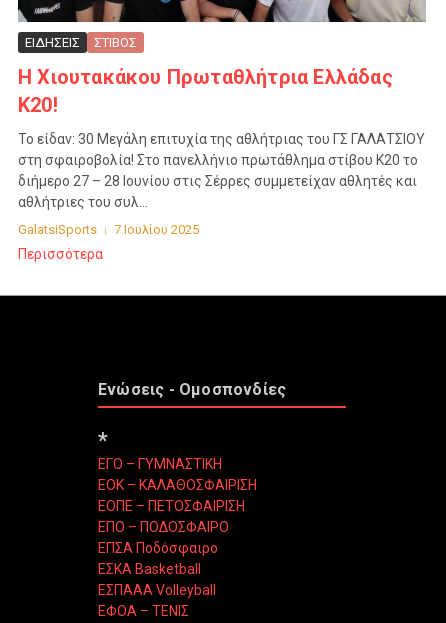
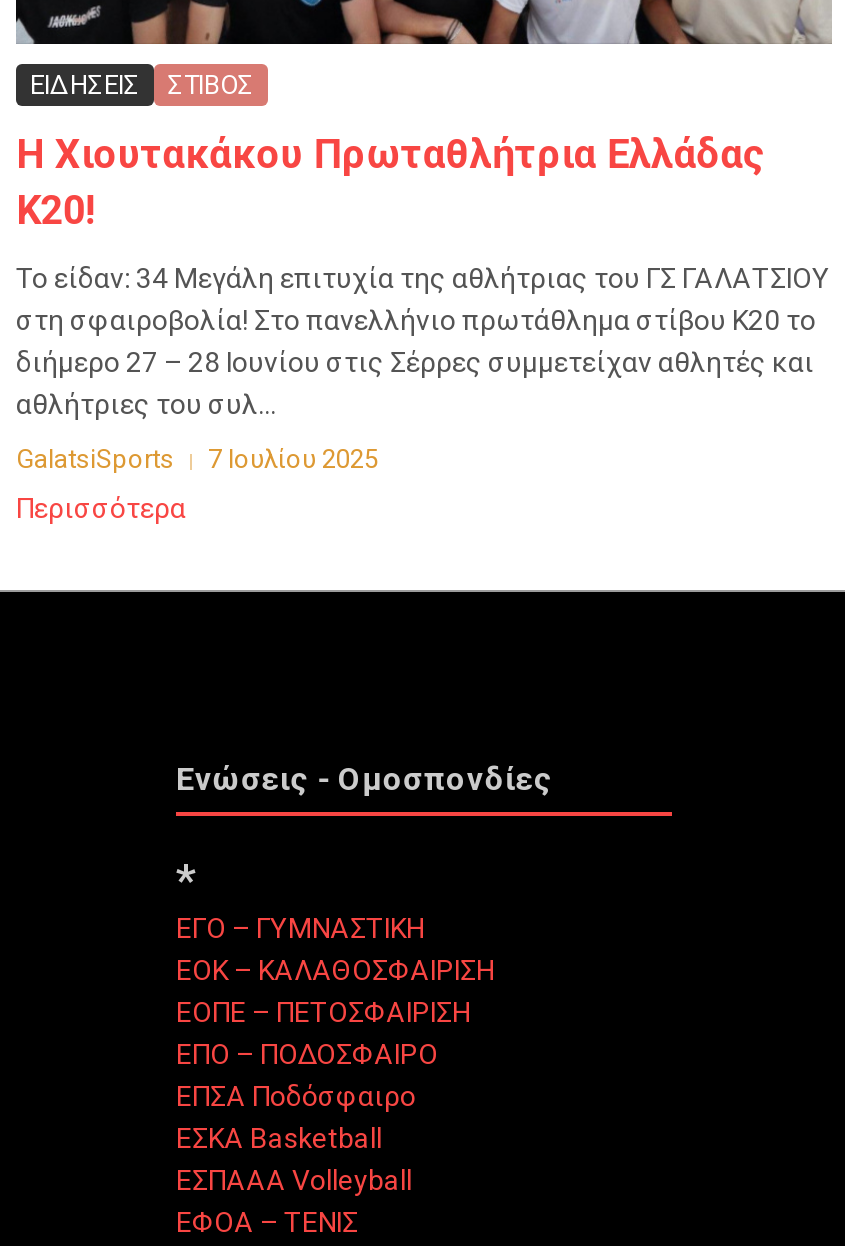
- Το είδαν: 30 Μεγάλη επιτυχία της αθλήτριας του ΓΣ ΓΑΛΑΤΣΙΟΥ
+ Το είδαν: 34 Μεγάλη επιτυχία της αθλήτριας του ΓΣ ΓΑΛΑΤΣΙΟΥ
